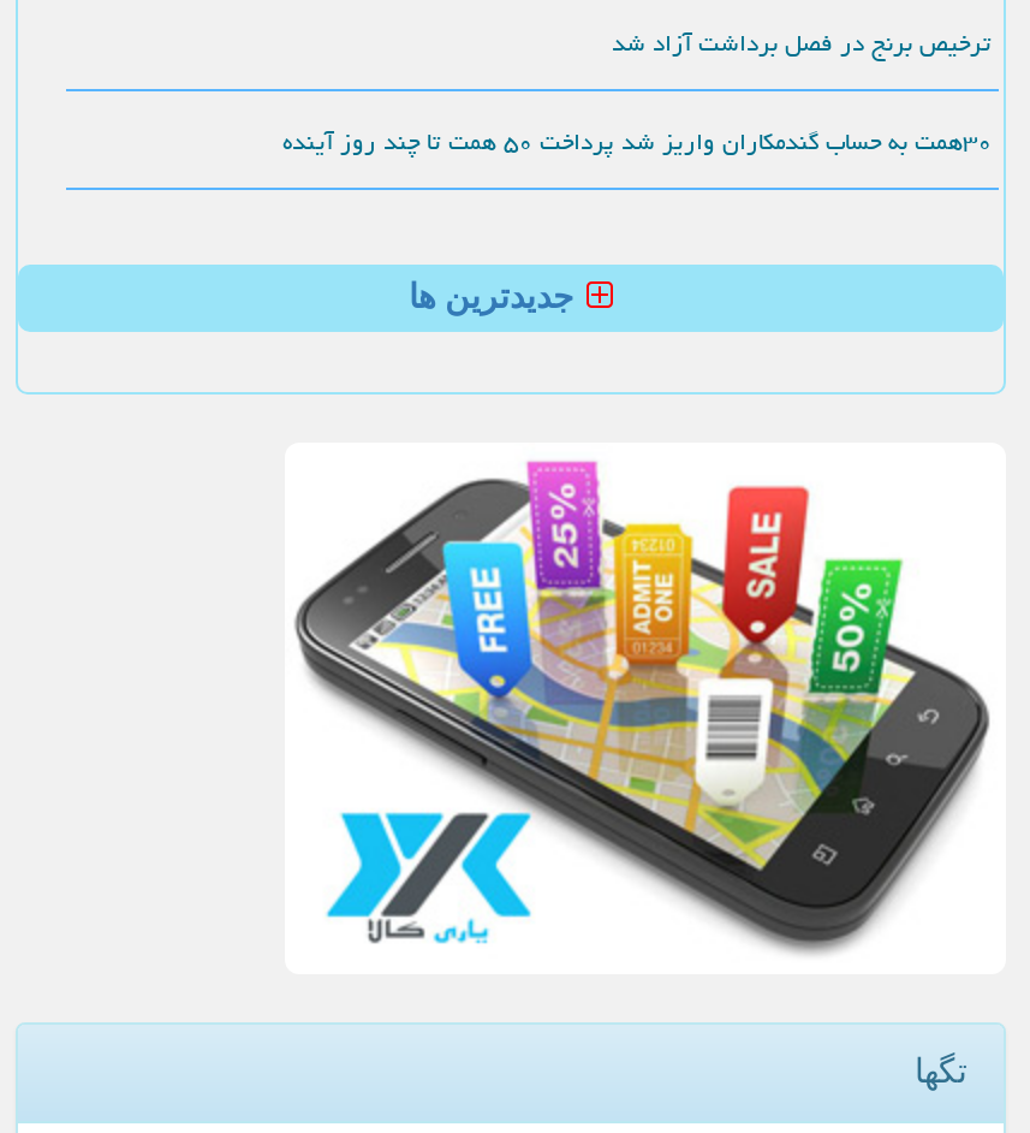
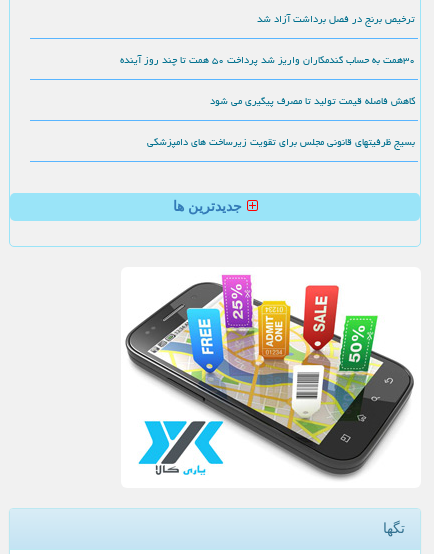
+ کاهش فاصله قیمت تولید تا مصرف پیگیری می شود
+ بسیج ظرفیتهای قانونی مجلس برای تقویت زیرساخت های دامپزشکی
